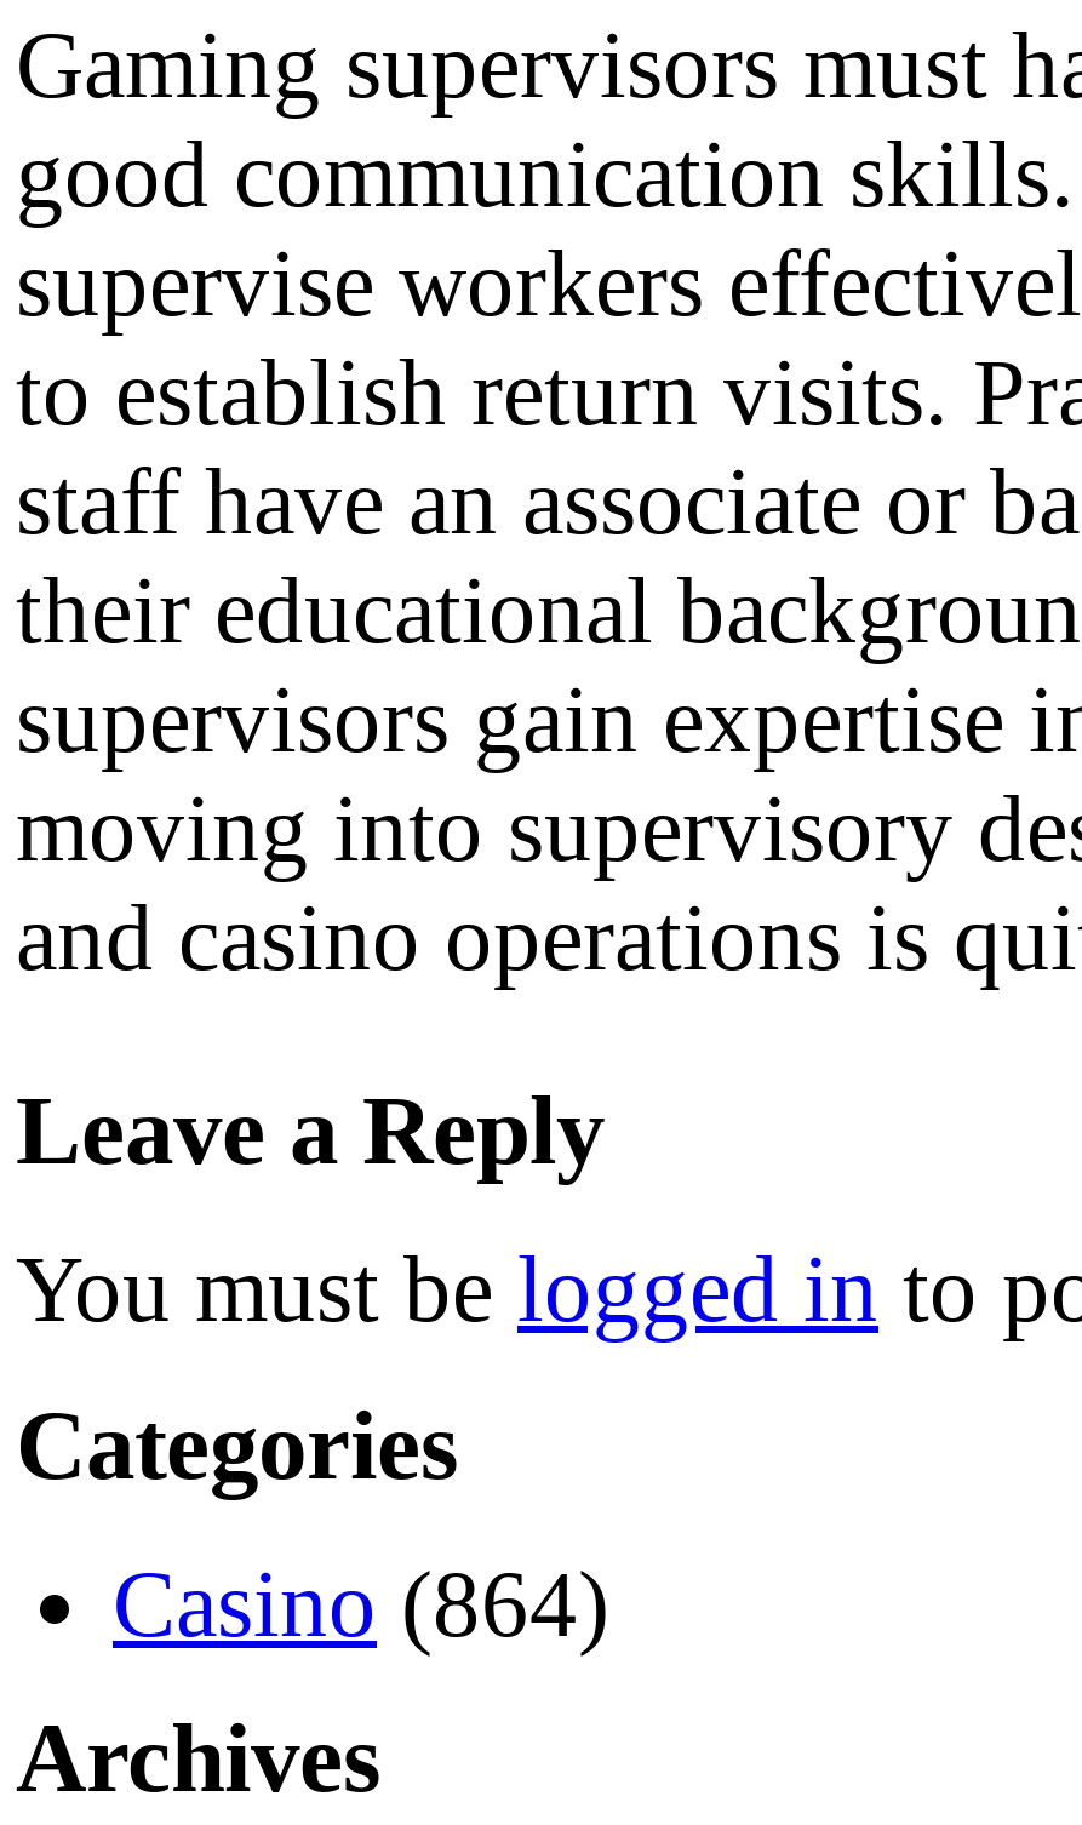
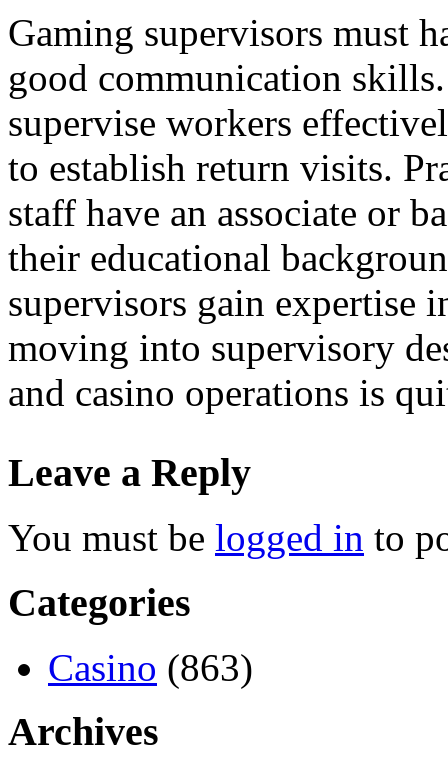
- Casino (864)
+ Casino (863)
